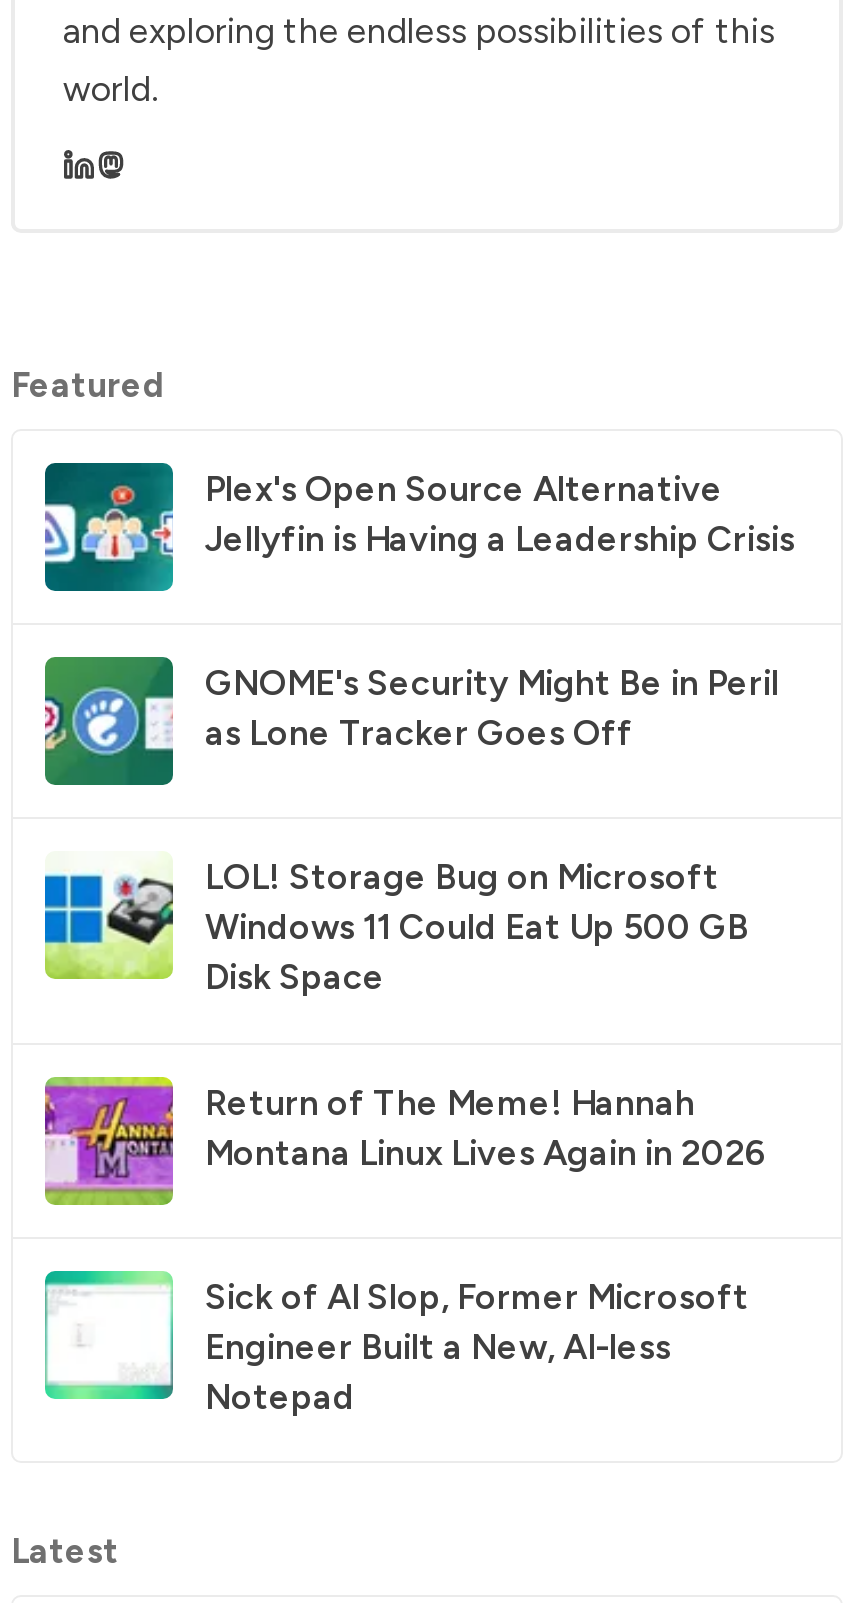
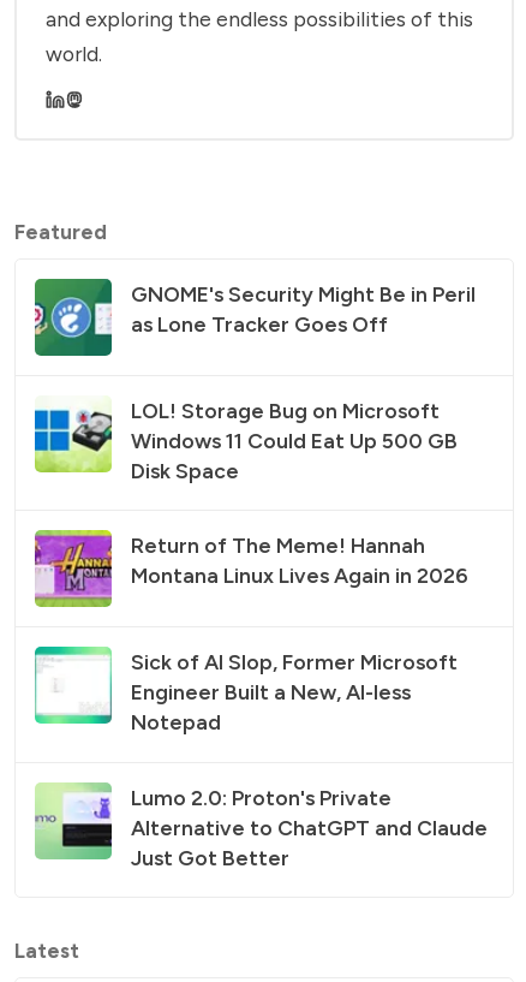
- [image]
- Plex's Open Source Alternative
- Jellyfin is Having a Leadership Crisis

moved up: [image] | GNOME's Security Might Be in Peril | as Lone Tracker Goes Off | ... | Engineer Built a New, AI-less | Notepad

+ [image]
+ Lumo 2.0: Proton's Private
+ Alternative to ChatGPT and Claude
+ Just Got Better
